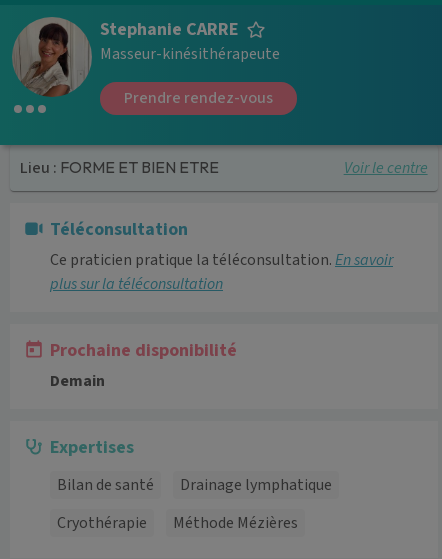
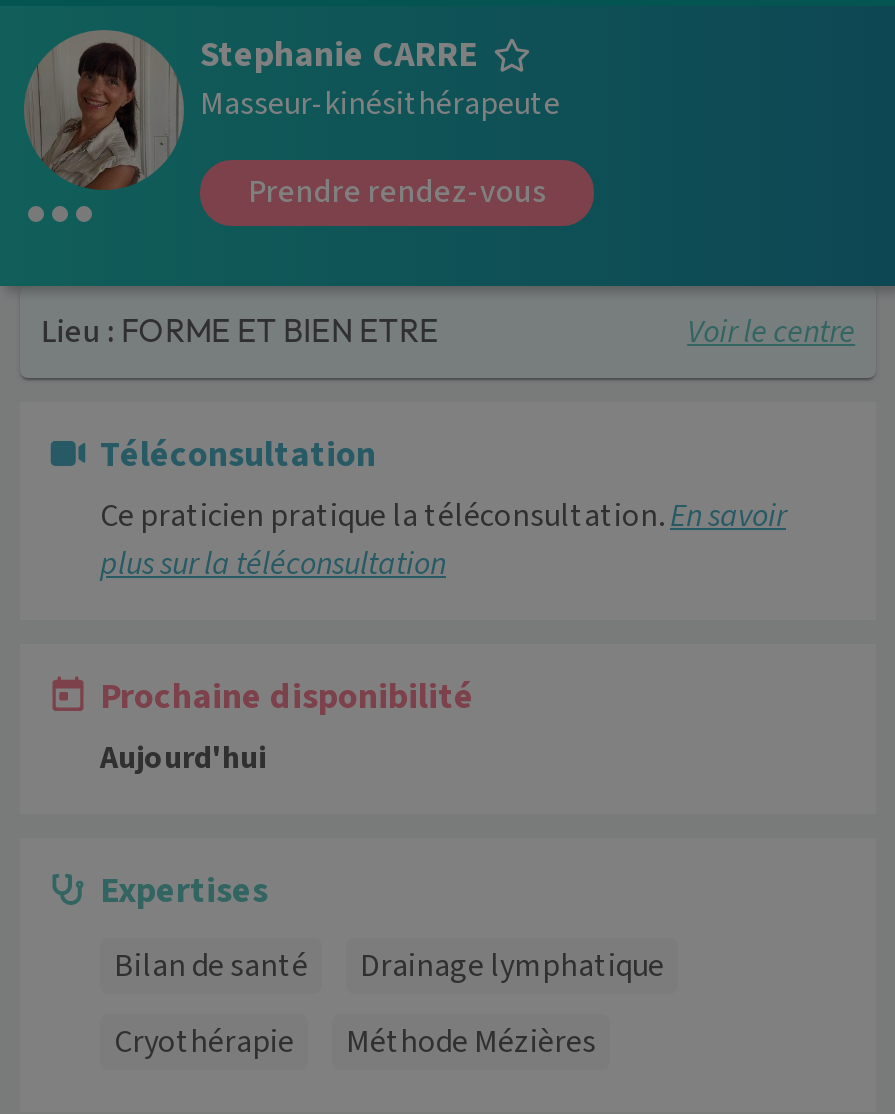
- Demain
+ Aujourd'hui
